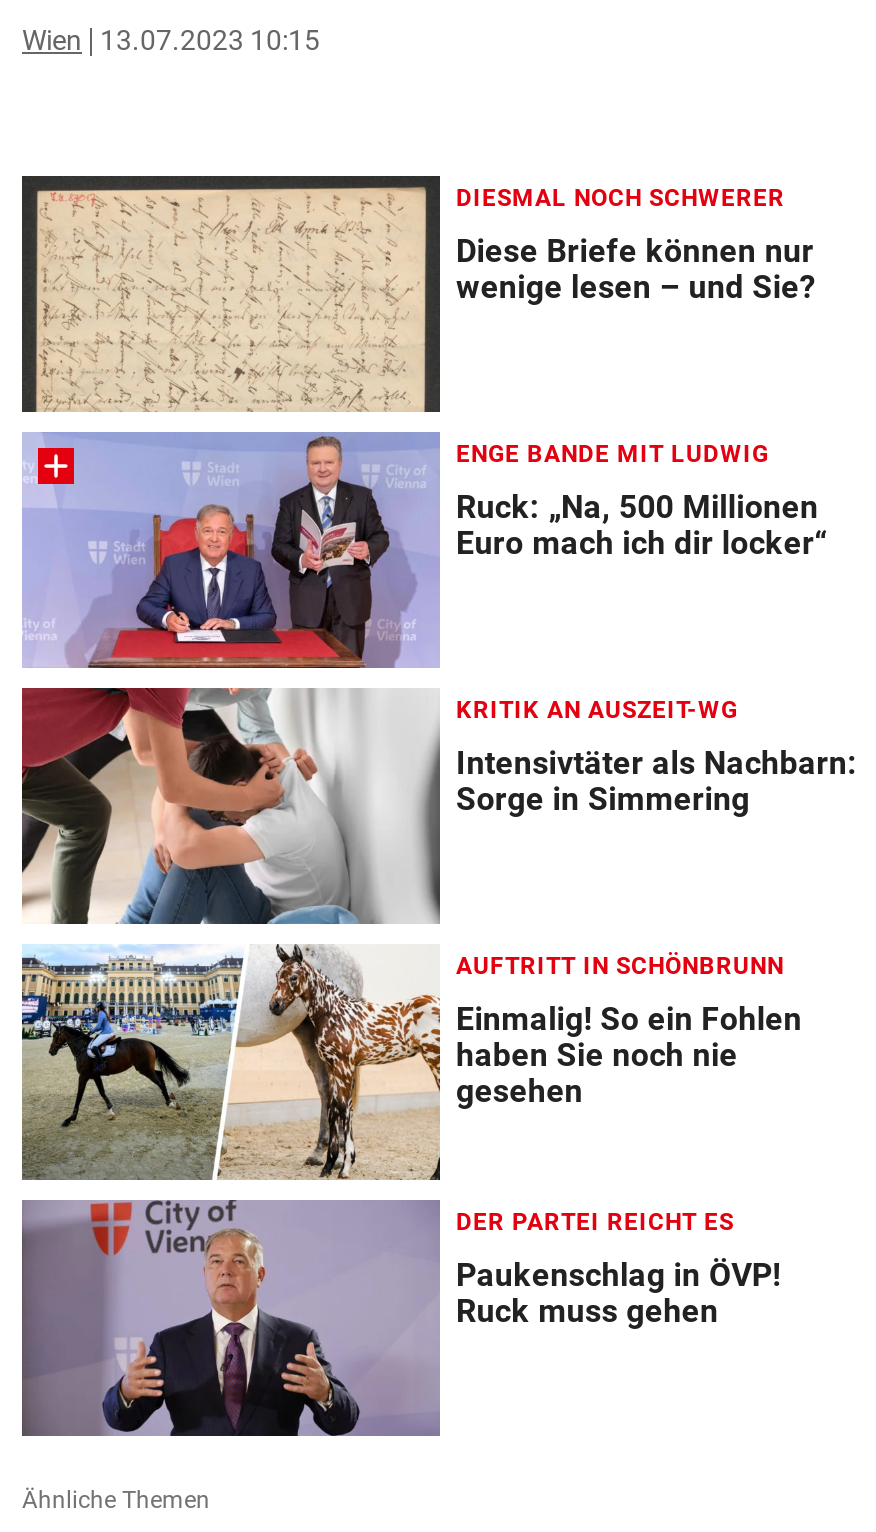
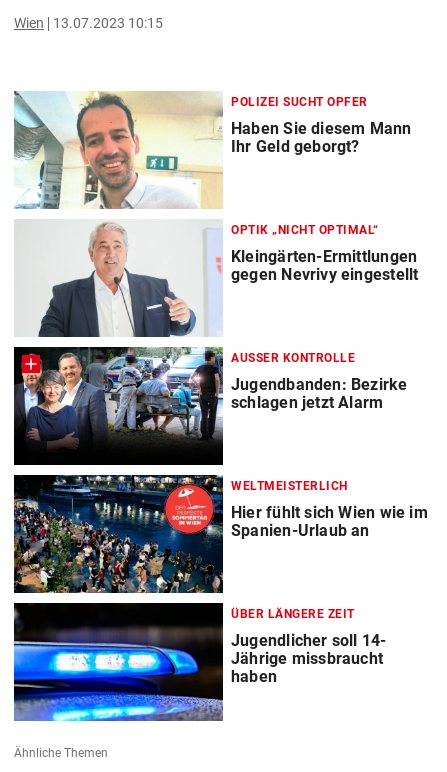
- [image]
- DIESMAL NOCH SCHWERER
+ [image]
+ POLIZEI SUCHT OPFER

- Diese Briefe können nur
- wenige lesen – und Sie?
+ Haben Sie diesem Mann
+ Ihr Geld geborgt?

- [image]
- ENGE BANDE MIT LUDWIG
+ [image]
+ OPTIK „NICHT OPTIMAL“

- Ruck: „Na, 500 Millionen
- Euro mach ich dir locker“
+ Kleingärten-Ermittlungen
+ gegen Nevrivy eingestellt

- [image]
- KRITIK AN AUSZEIT-WG
+ [image]
+ AUSSER KONTROLLE

- Intensivtäter als Nachbarn:
- Sorge in Simmering
+ Jugendbanden: Bezirke
+ schlagen jetzt Alarm

- [image]
- AUFTRITT IN SCHÖNBRUNN
+ [image]
+ WELTMEISTERLICH

- Einmalig! So ein Fohlen
- haben Sie noch nie
- gesehen
+ Hier fühlt sich Wien wie im
+ Spanien-Urlaub an

- [image]
- DER PARTEI REICHT ES
+ [image]
+ ÜBER LÄNGERE ZEIT

- Paukenschlag in ÖVP!
- Ruck muss gehen
+ Jugendlicher soll 14-
+ Jährige missbraucht
+ haben
